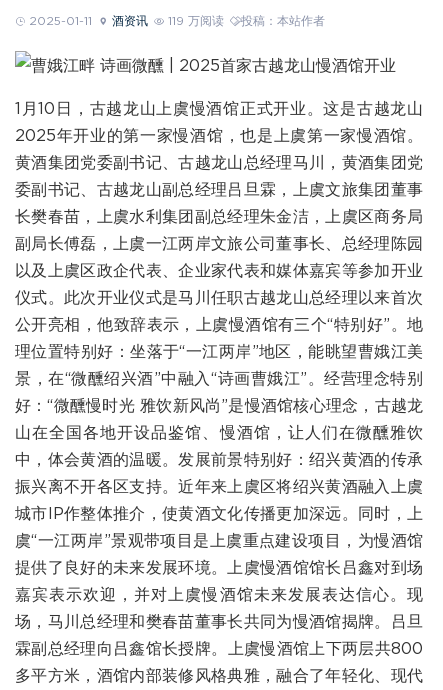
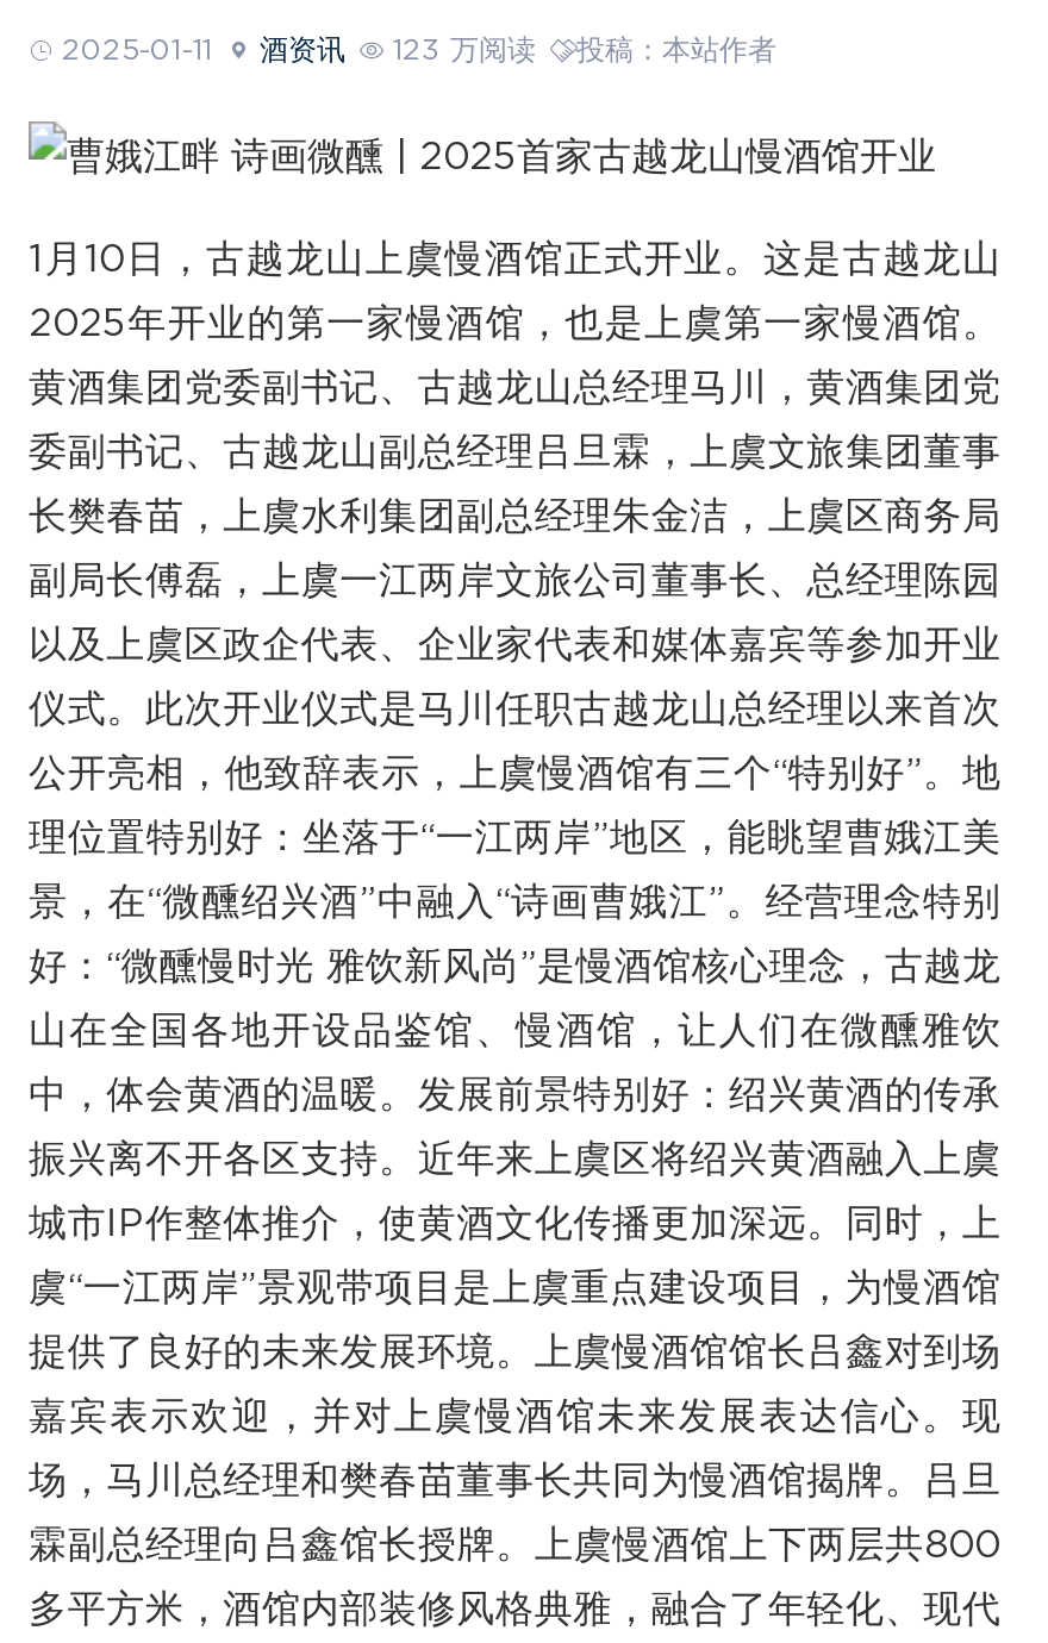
- 2025-01-11 酒资讯 119 万阅读 投稿：本站作者
+ 2025-01-11 酒资讯 123 万阅读 投稿：本站作者
